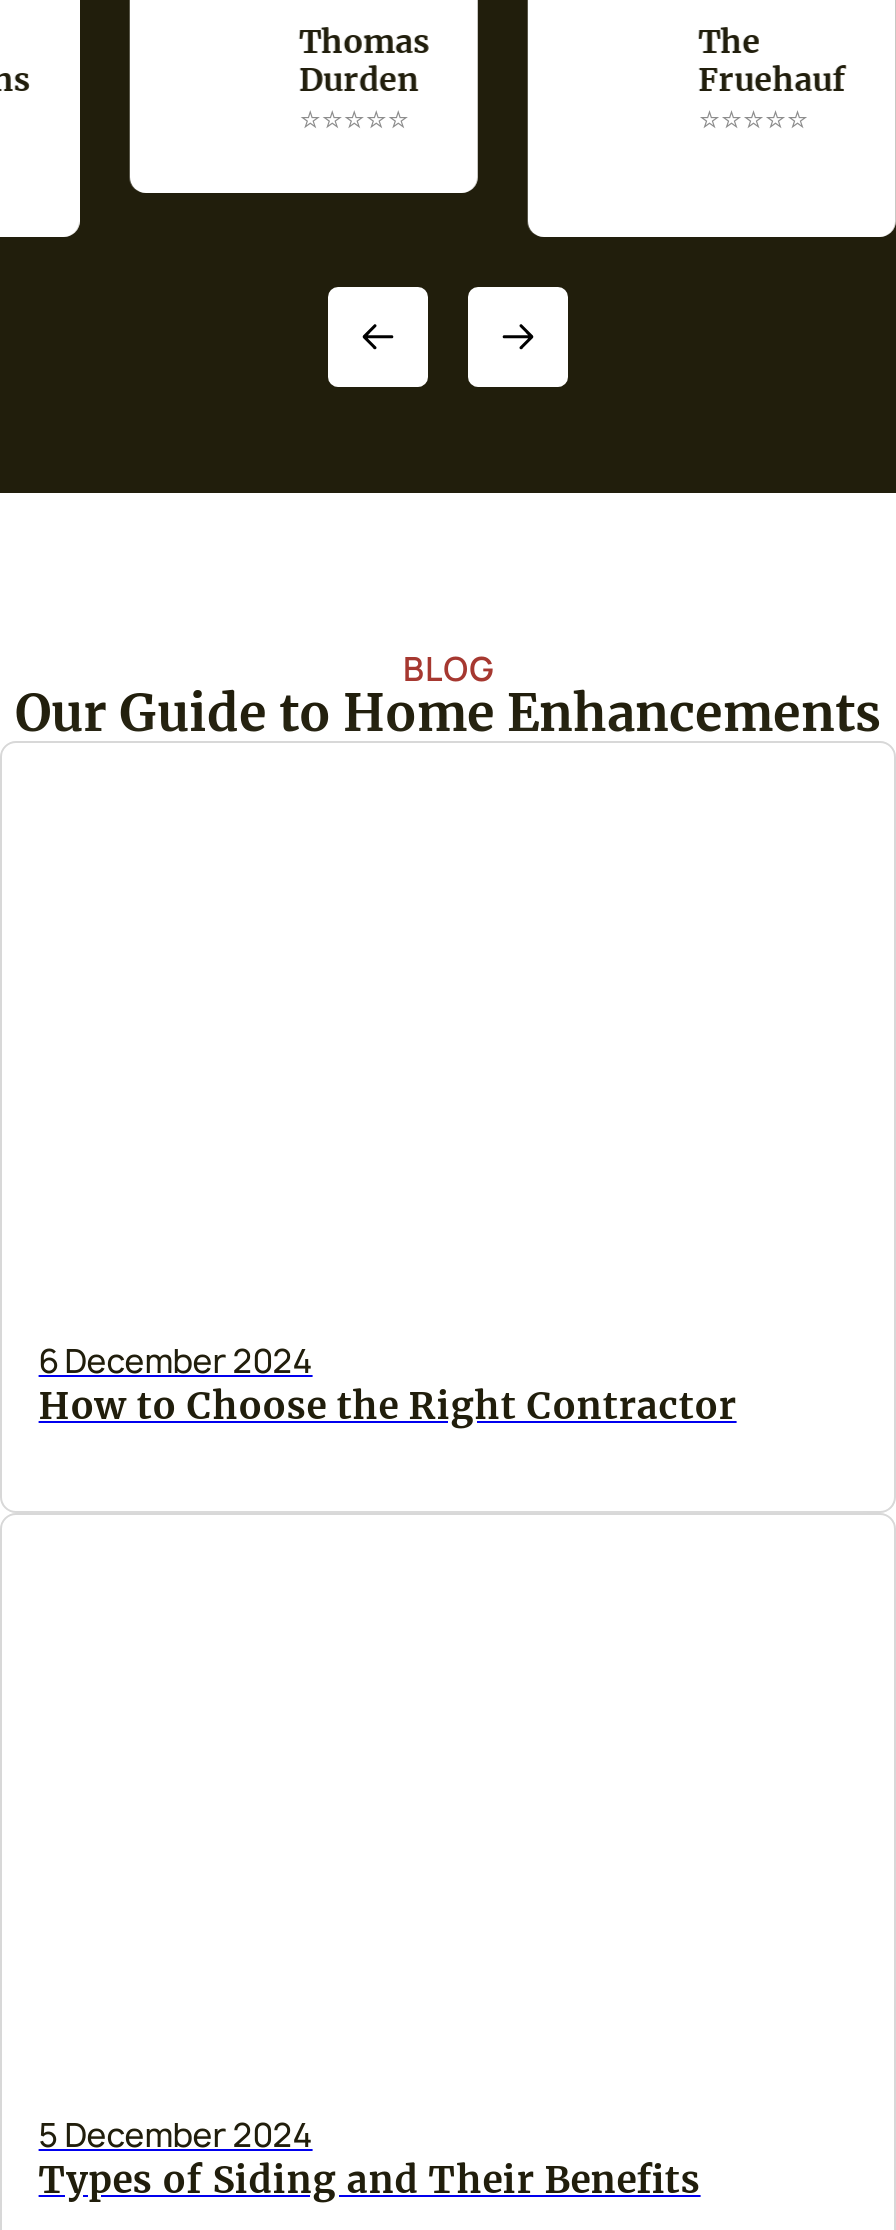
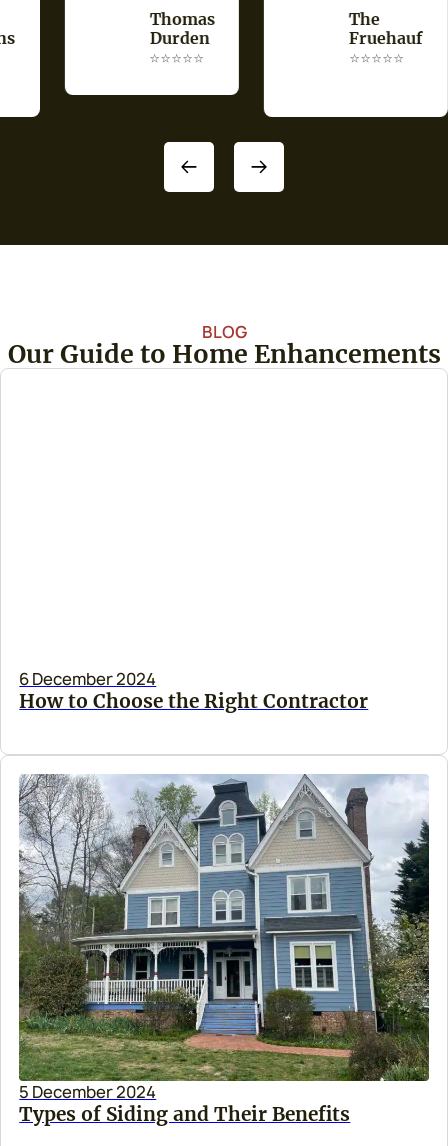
+ [image]
